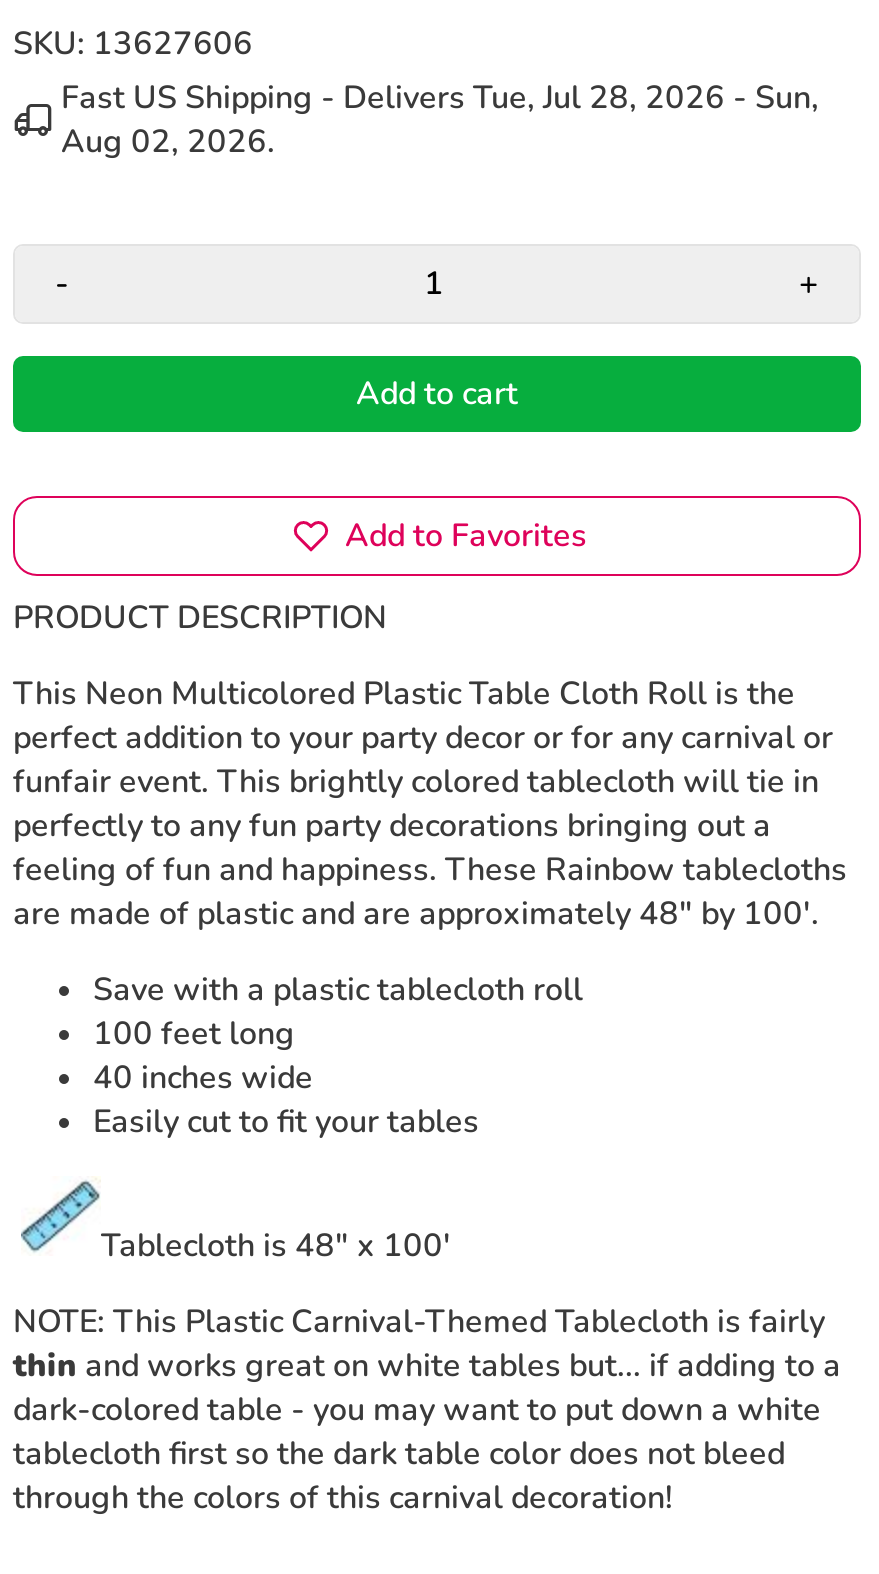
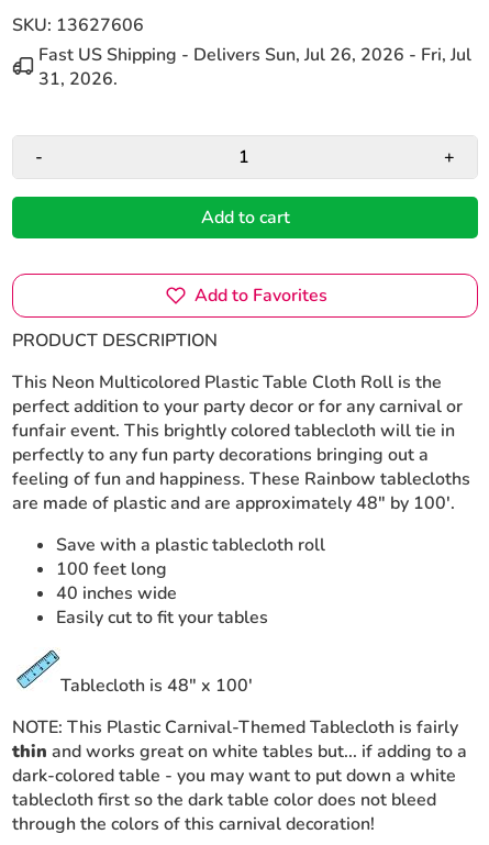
- Fast US Shipping - Delivers Tue, Jul 28, 2026 - Sun,
- Aug 02, 2026.
+ Fast US Shipping - Delivers Sun, Jul 26, 2026 - Fri, Jul
+ 31, 2026.
